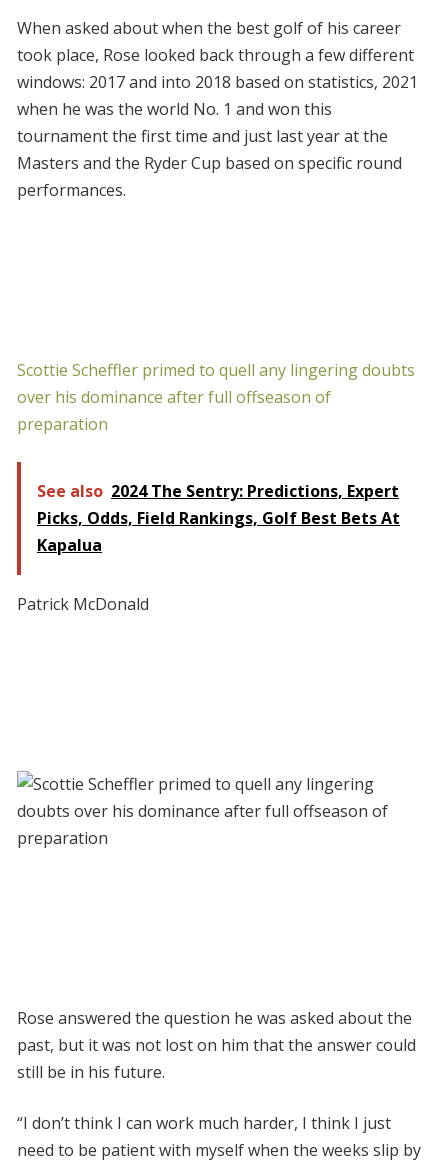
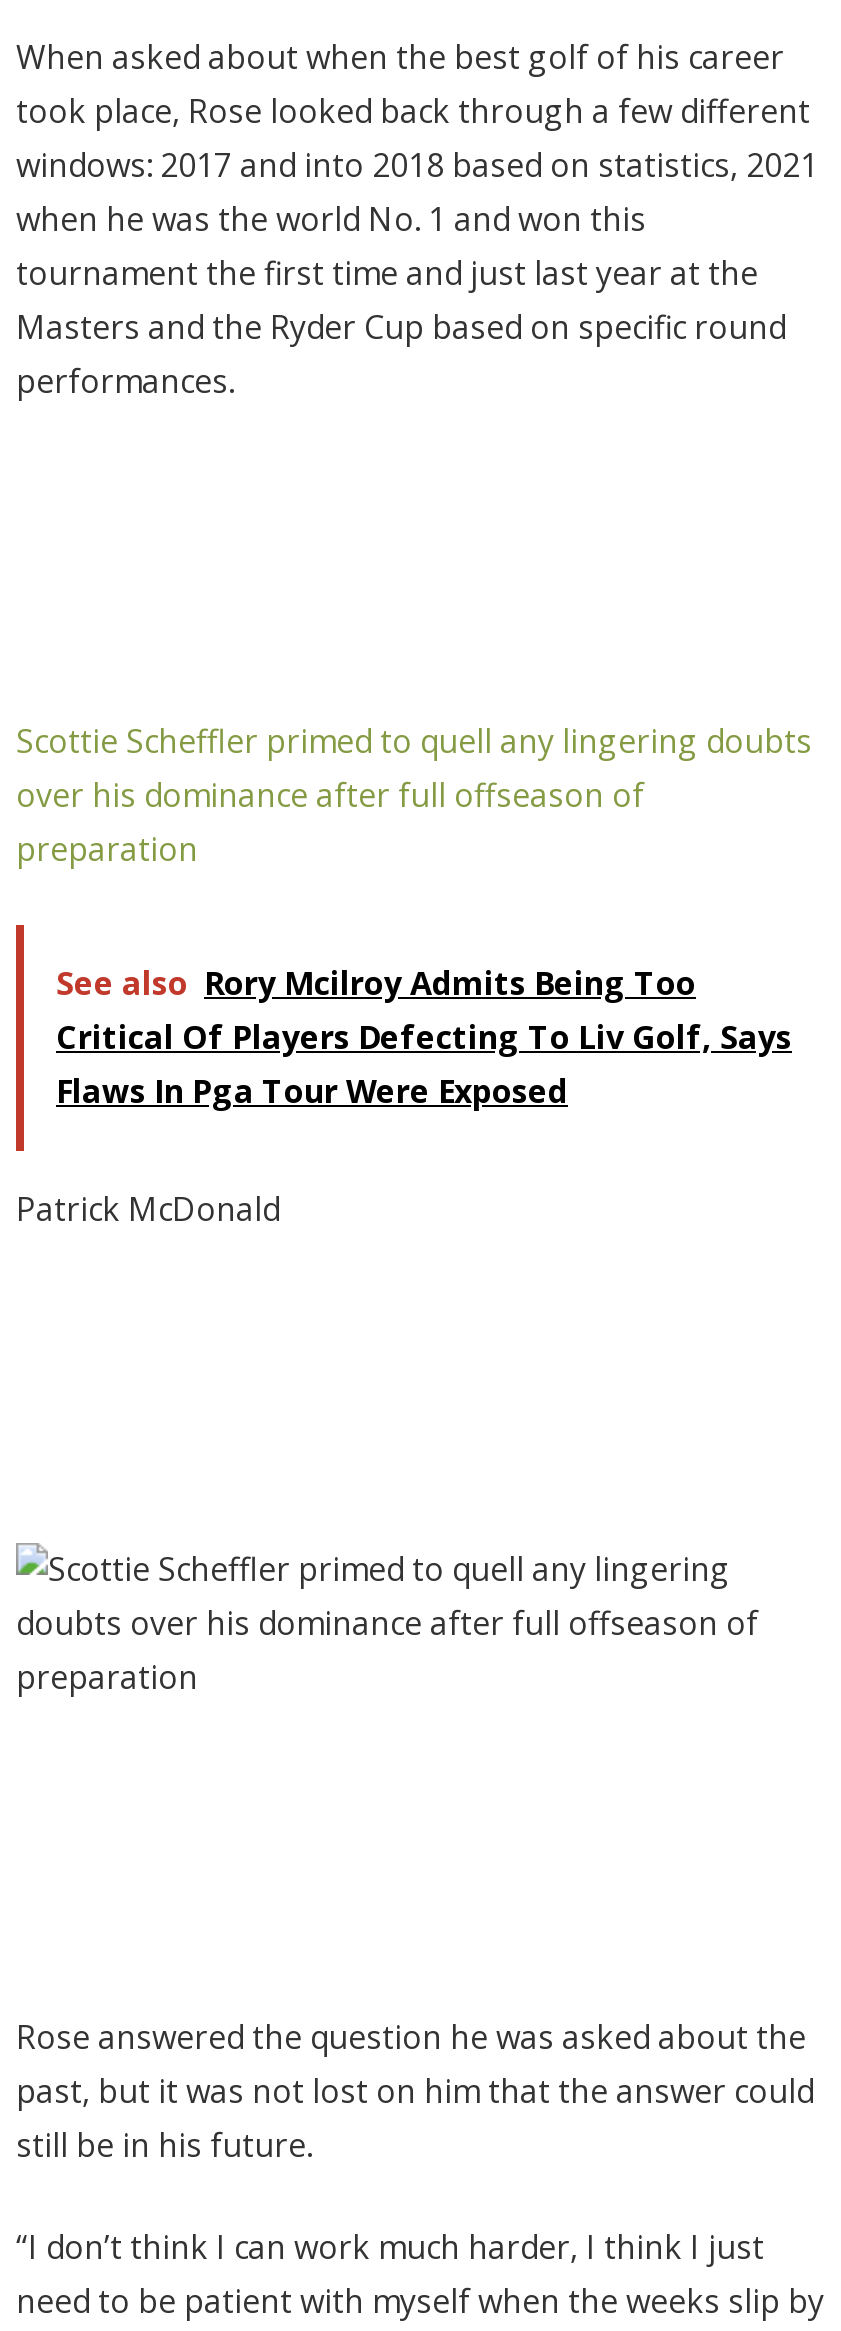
- See also 2024 The Sentry: Predictions, Expert
- Picks, Odds, Field Rankings, Golf Best Bets At
- Kapalua
+ See also Rory Mcilroy Admits Being Too
+ Critical Of Players Defecting To Liv Golf, Says
+ Flaws In Pga Tour Were Exposed
